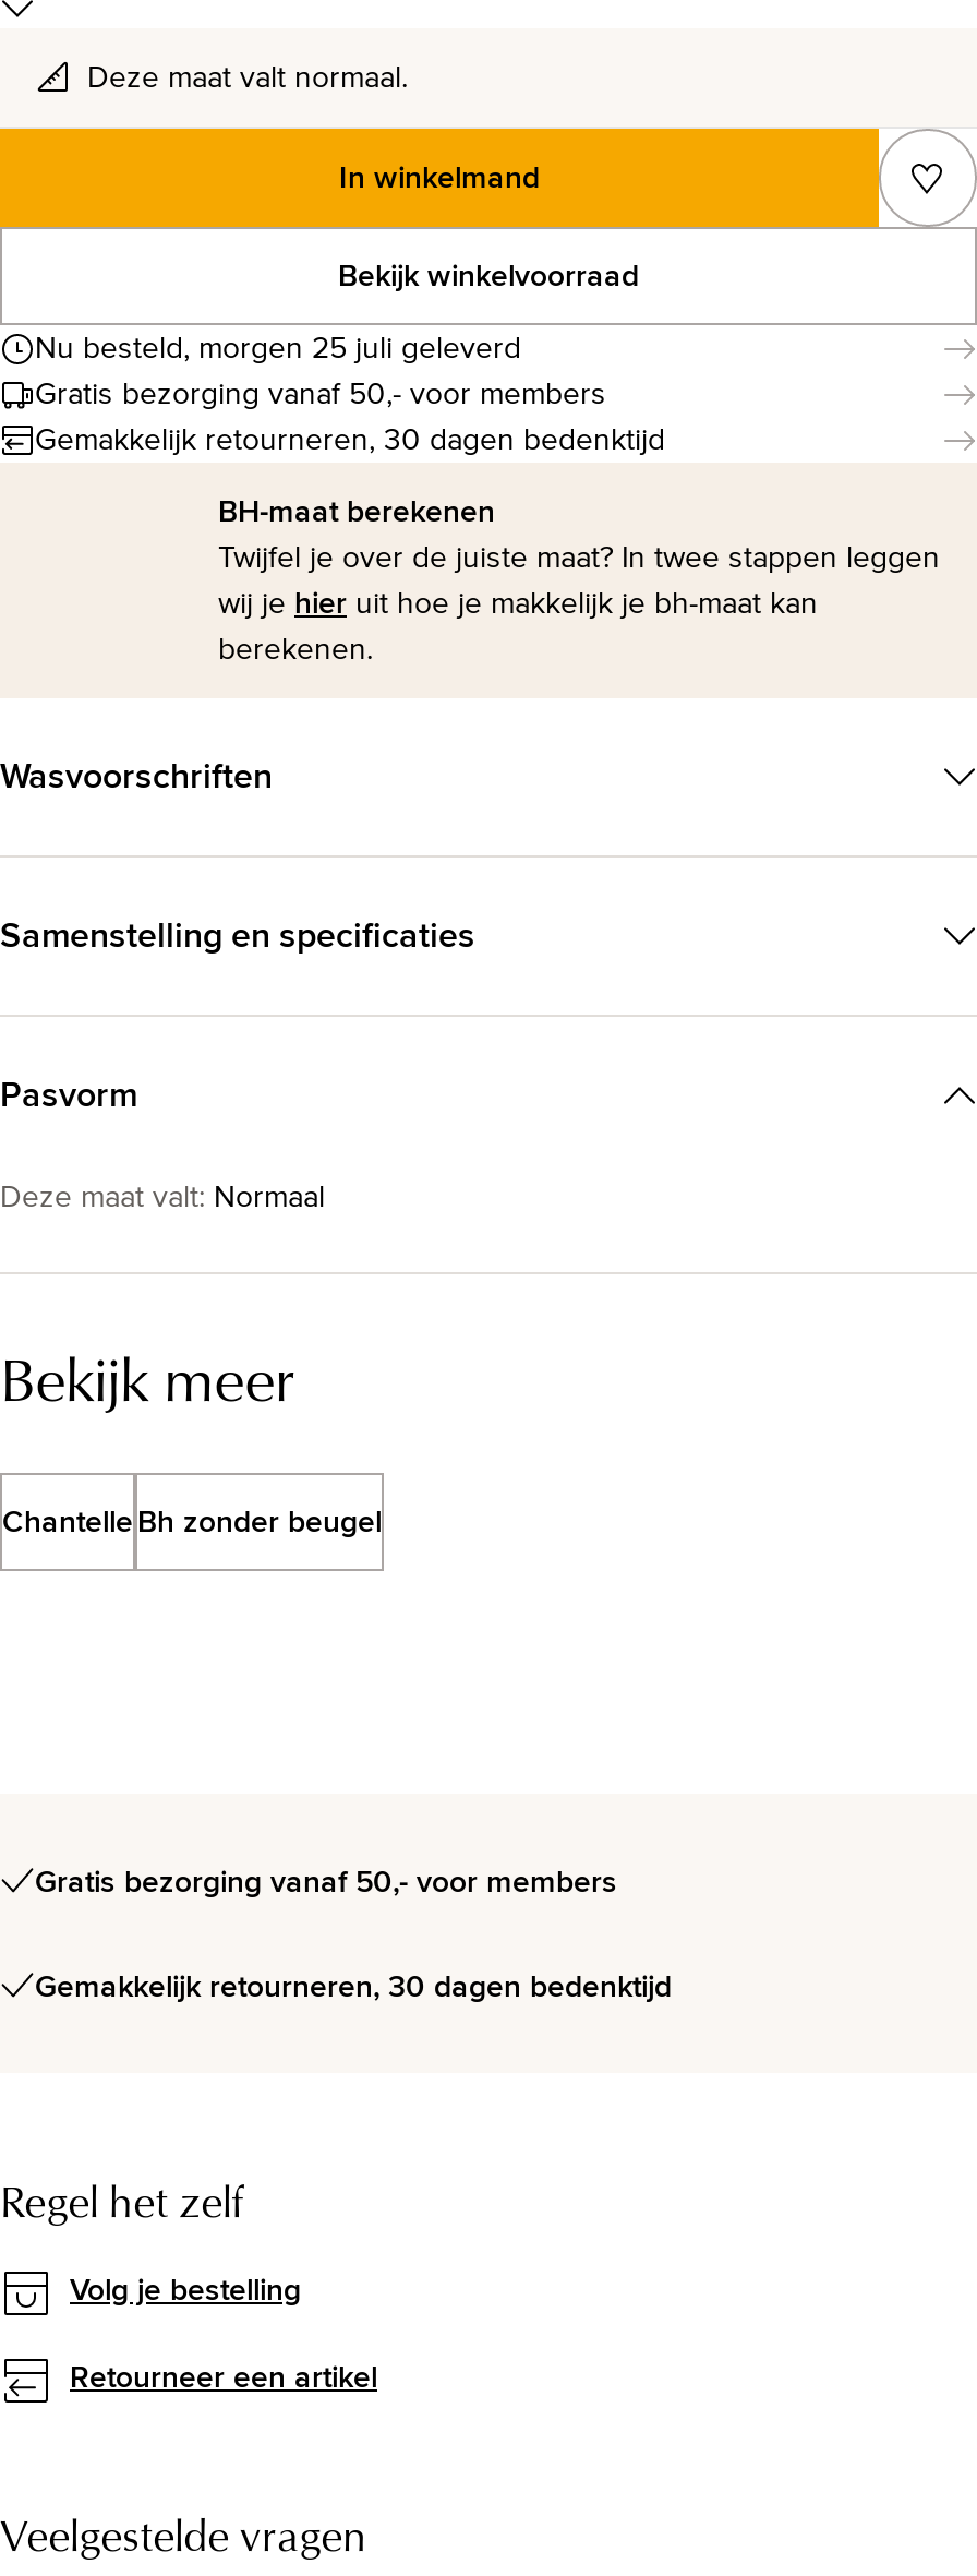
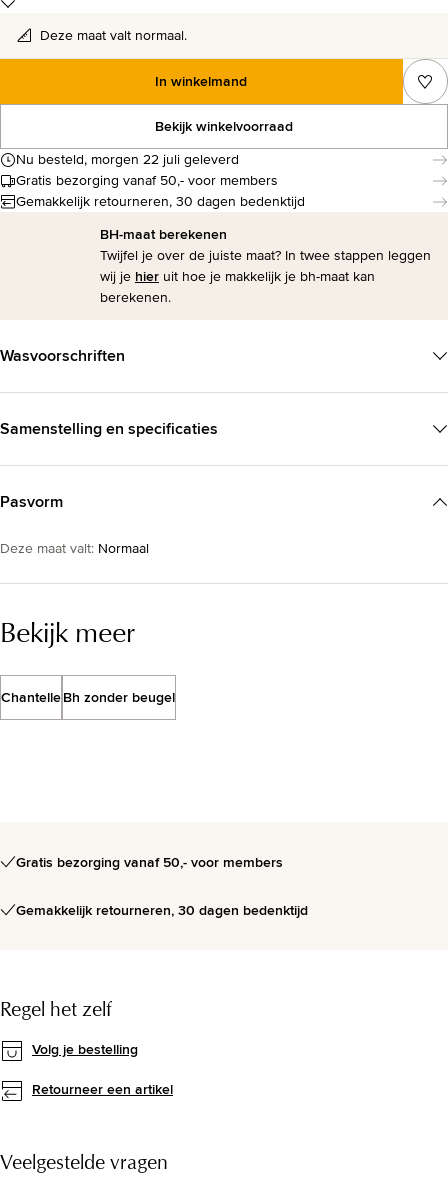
- Nu besteld, morgen 25 juli geleverd
+ Nu besteld, morgen 22 juli geleverd
